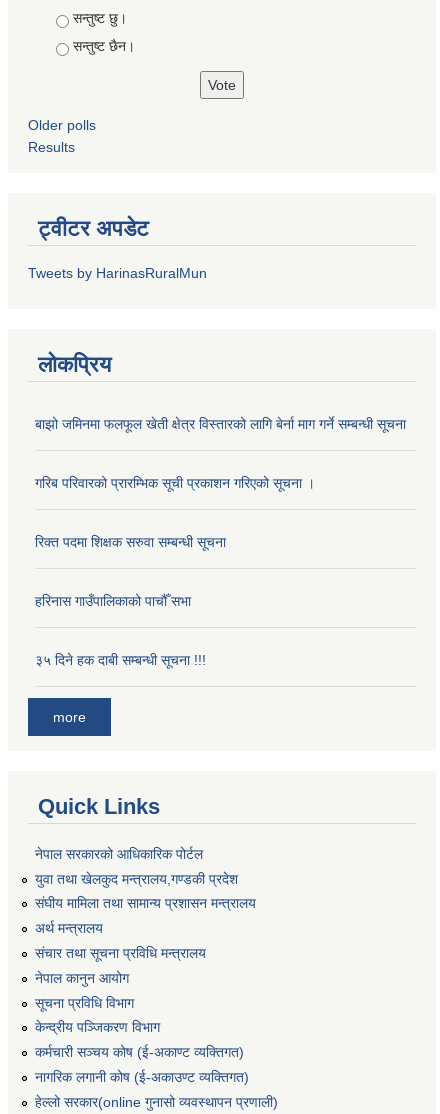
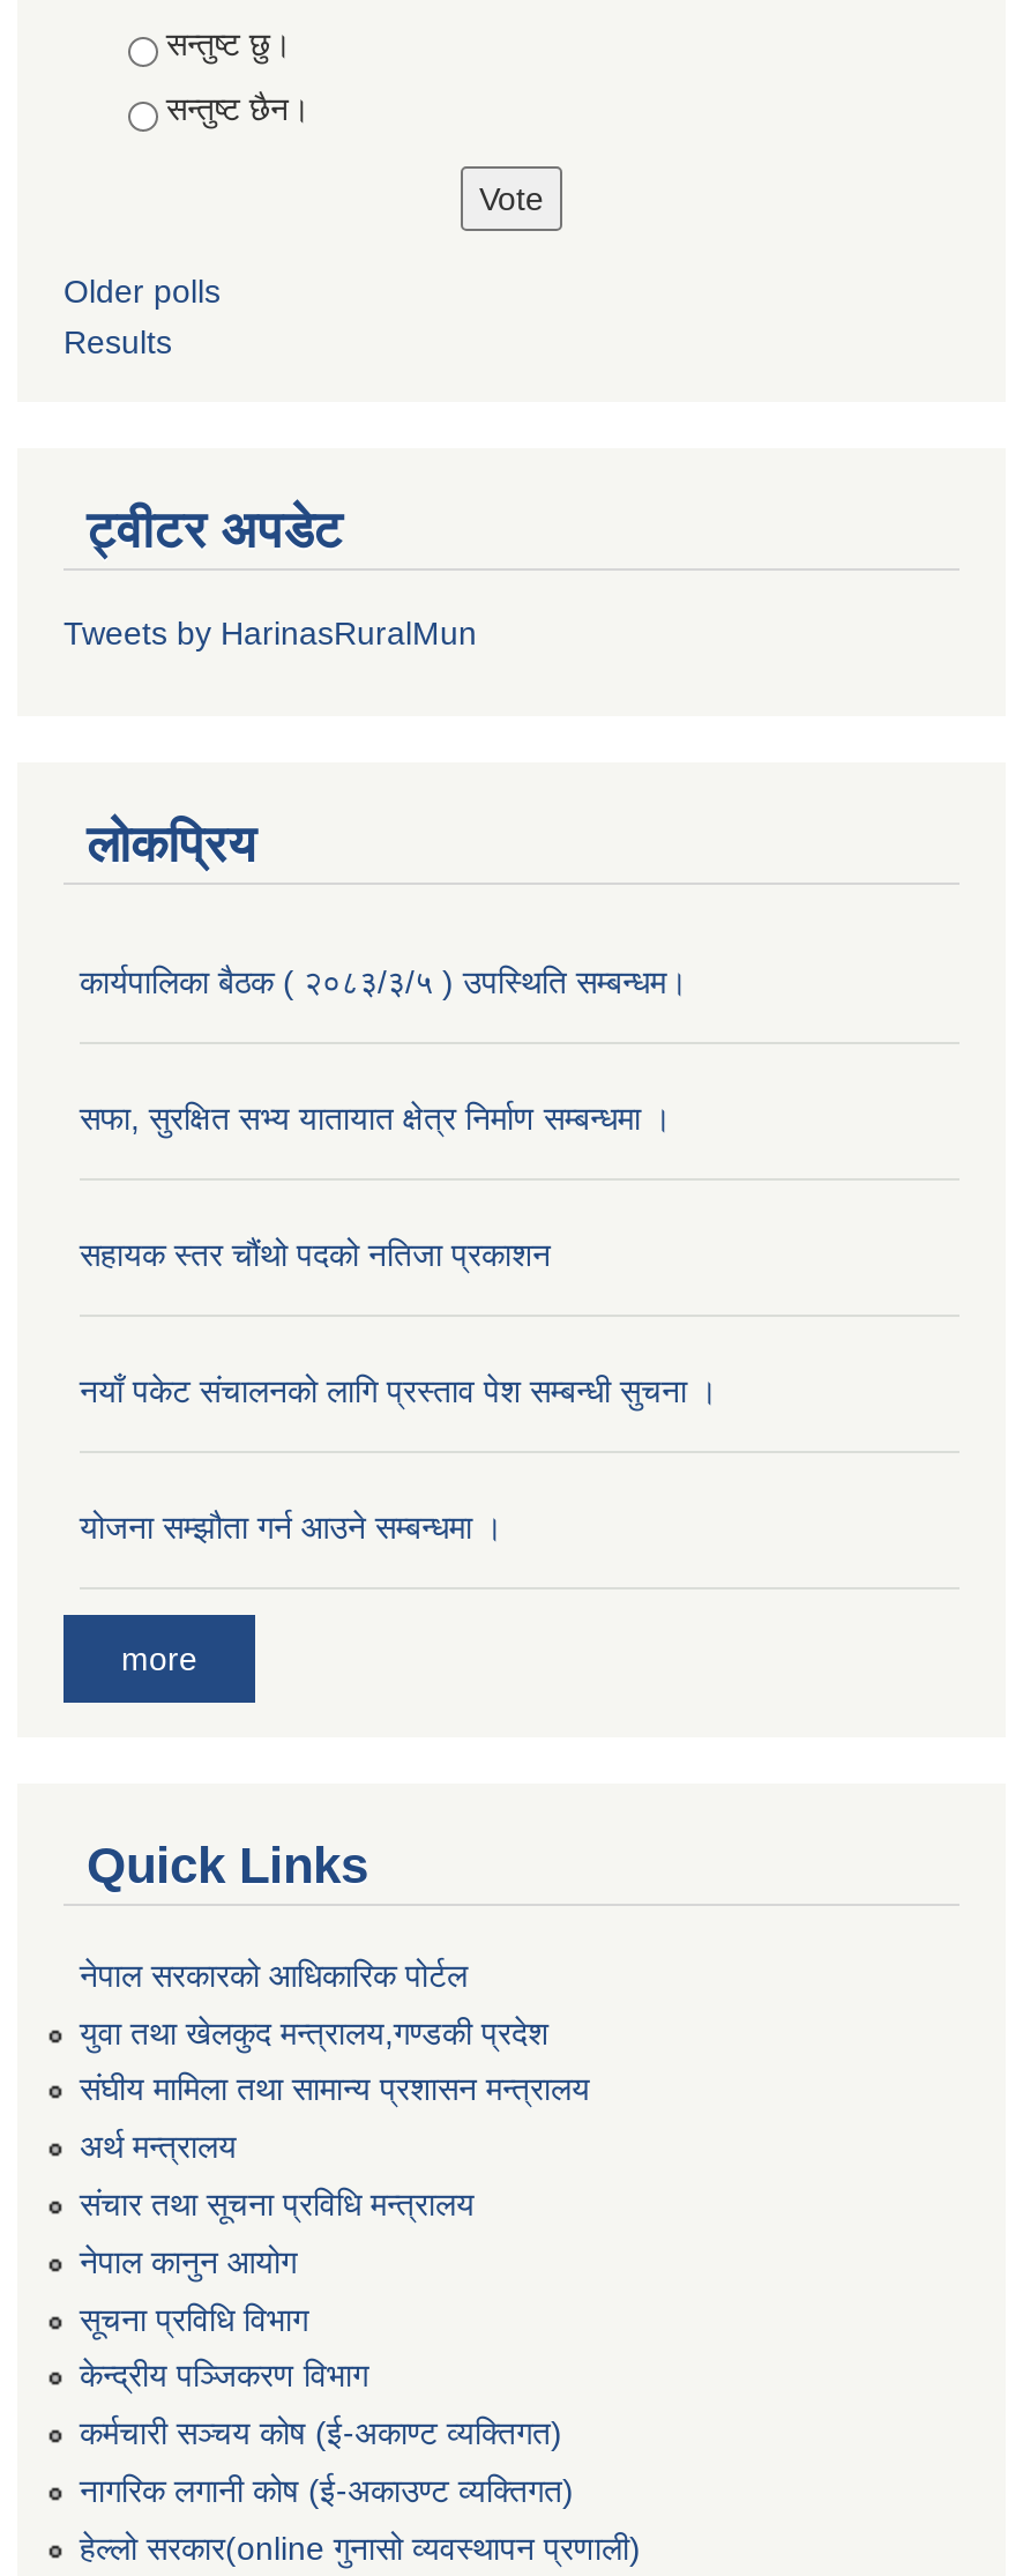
- बाझो जमिनमा फलफूल खेती क्षेत्र विस्तारको लागि बेर्ना माग गर्ने सम्बन्धी सूचना
+ कार्यपालिका बैठक ( २०८३/३/५ ) उपस्थिति सम्बन्धम।

- गरिब परिवारको प्रारम्भिक सूची प्रकाशन गरिएको सूचना ।
+ सफा, सुरक्षित सभ्य यातायात क्षेत्र निर्माण सम्बन्धमा ।

- रिक्त पदमा शिक्षक सरुवा सम्बन्धी सूचना
+ सहायक स्तर चौंथो पदको नतिजा प्रकाशन

- हरिनास गाउँपालिकाको पाचौँ सभा
+ नयाँ पकेट संचालनको लागि प्रस्ताव पेश सम्बन्धी सुचना ।

- ३५ दिने हक दाबी सम्बन्धी सूचना !!!
+ योजना सम्झौता गर्न आउने सम्बन्धमा ।
